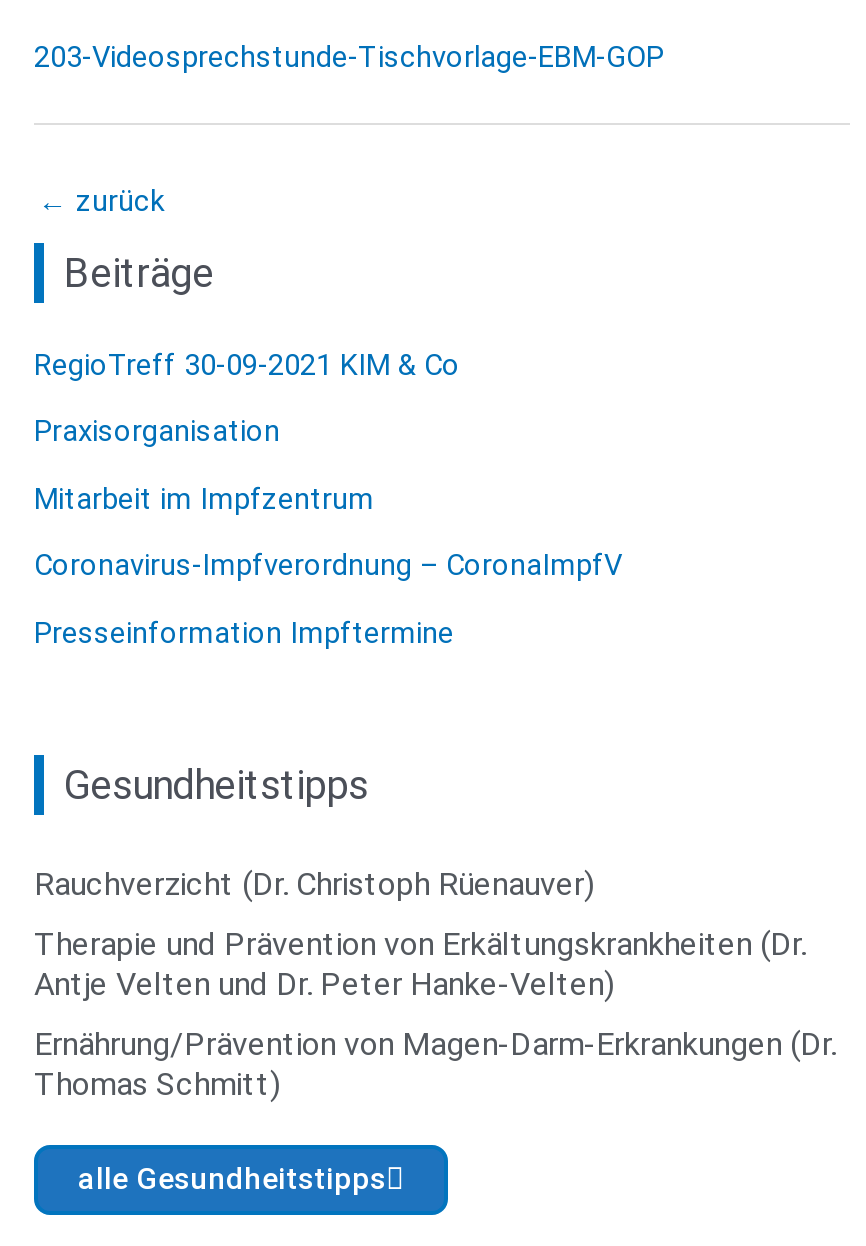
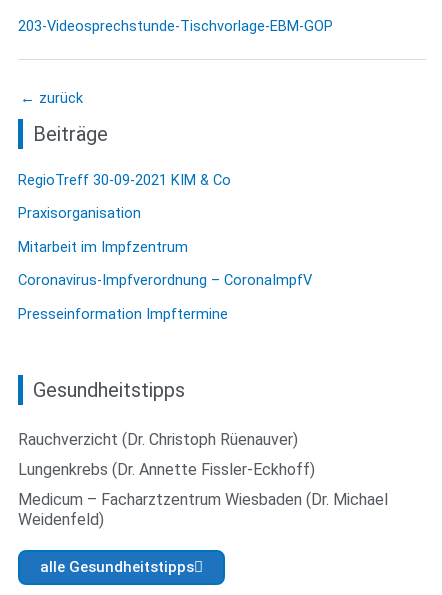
- Therapie und Prävention von Erkältungskrankheiten (Dr.
- Antje Velten und Dr. Peter Hanke-Velten)
+ Lungenkrebs (Dr. Annette Fissler-Eckhoff)

- Ernährung/Prävention von Magen-Darm-Erkrankungen (Dr.
- Thomas Schmitt)
+ Medicum – Facharztzentrum Wiesbaden (Dr. Michael
+ Weidenfeld)
